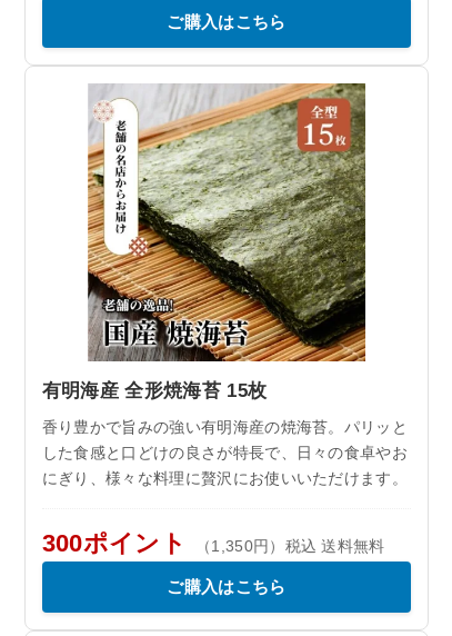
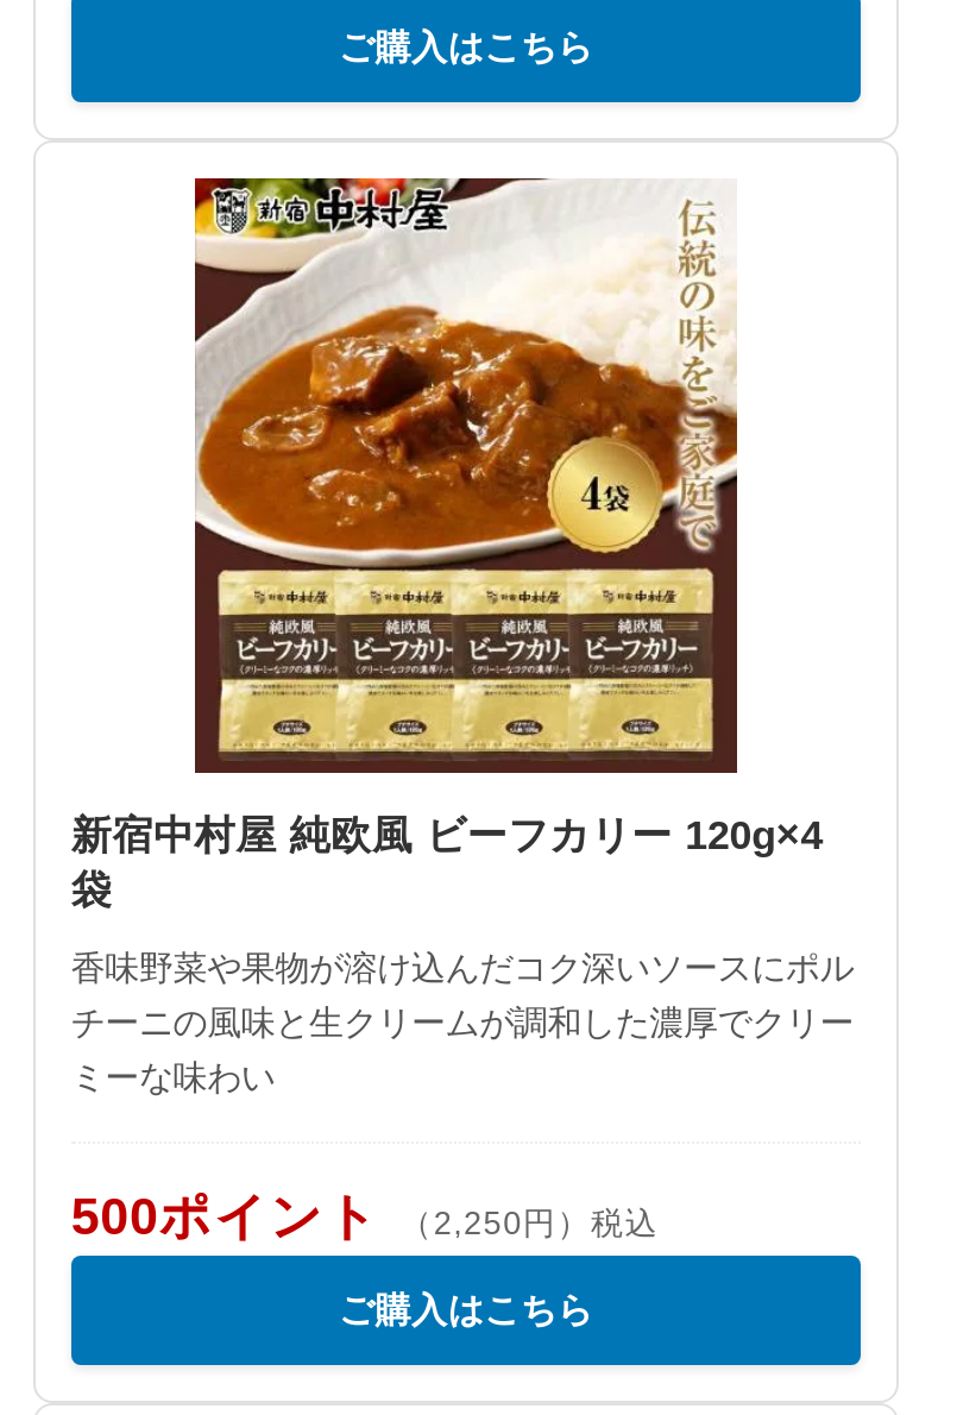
- [image]
- 有明海産 全形焼海苔 15枚
+ [image]
+ 新宿中村屋 純欧風 ビーフカリー 120g×4
+ 袋

- 香り豊かで旨みの強い有明海産の焼海苔。パリッと
- した食感と口どけの良さが特長で、日々の食卓やお
- にぎり、様々な料理に贅沢にお使いいただけます。
+ 香味野菜や果物が溶け込んだコク深いソースにポル
+ チーニの風味と生クリームが調和した濃厚でクリー
+ ミーな味わい

- 300ポイント （1,350円）税込 送料無料
+ 500ポイント （2,250円）税込
